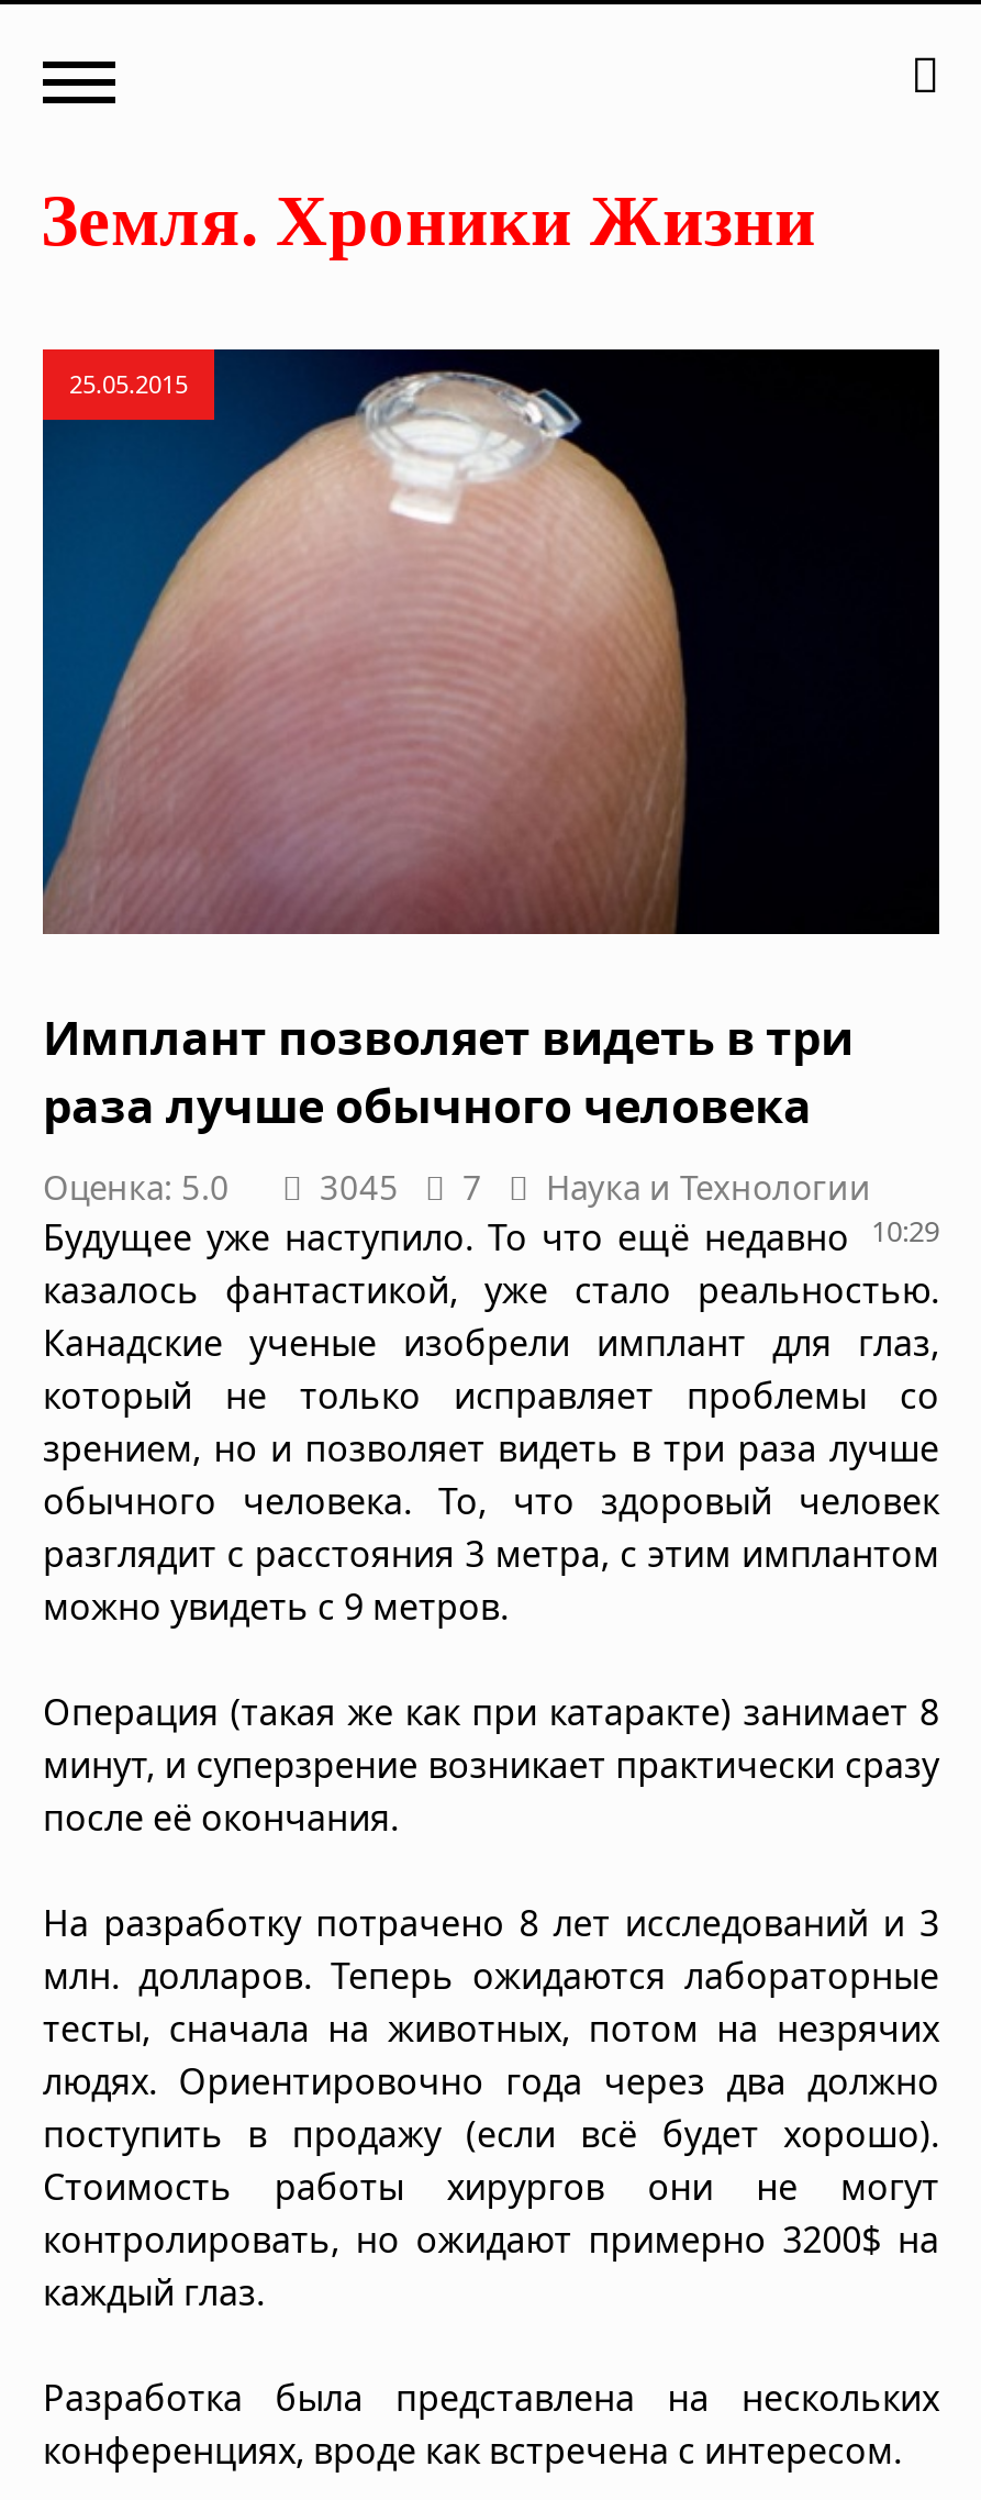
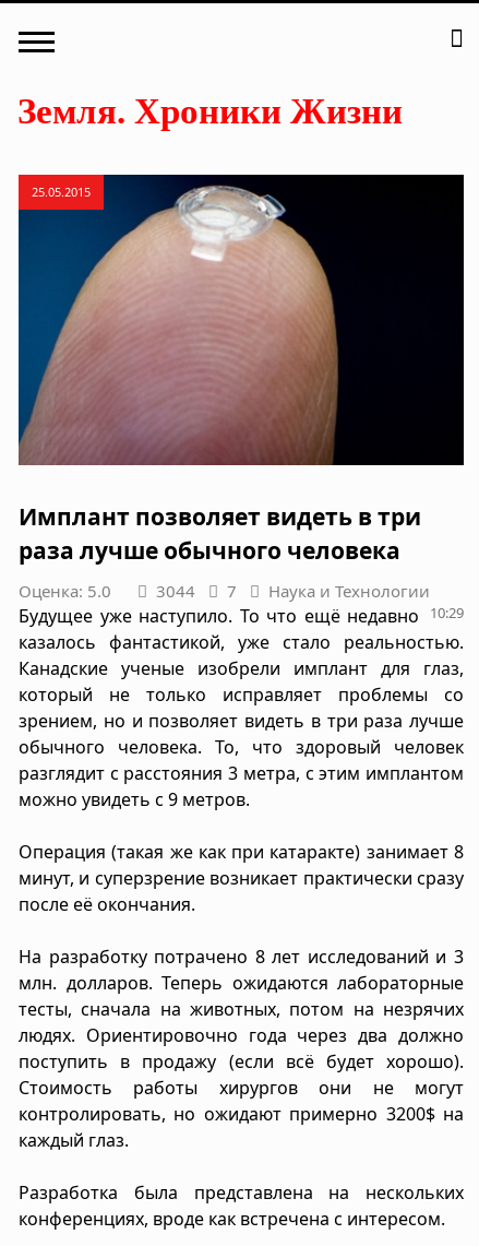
- Оценка: 5.0 3045 7 Наука и Технологии
+ Оценка: 5.0 3044 7 Наука и Технологии
